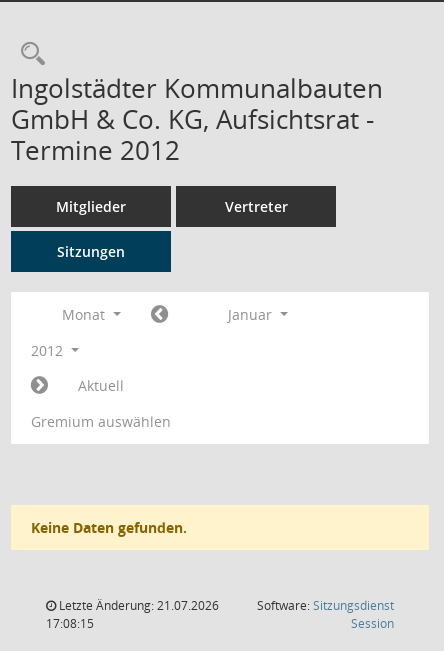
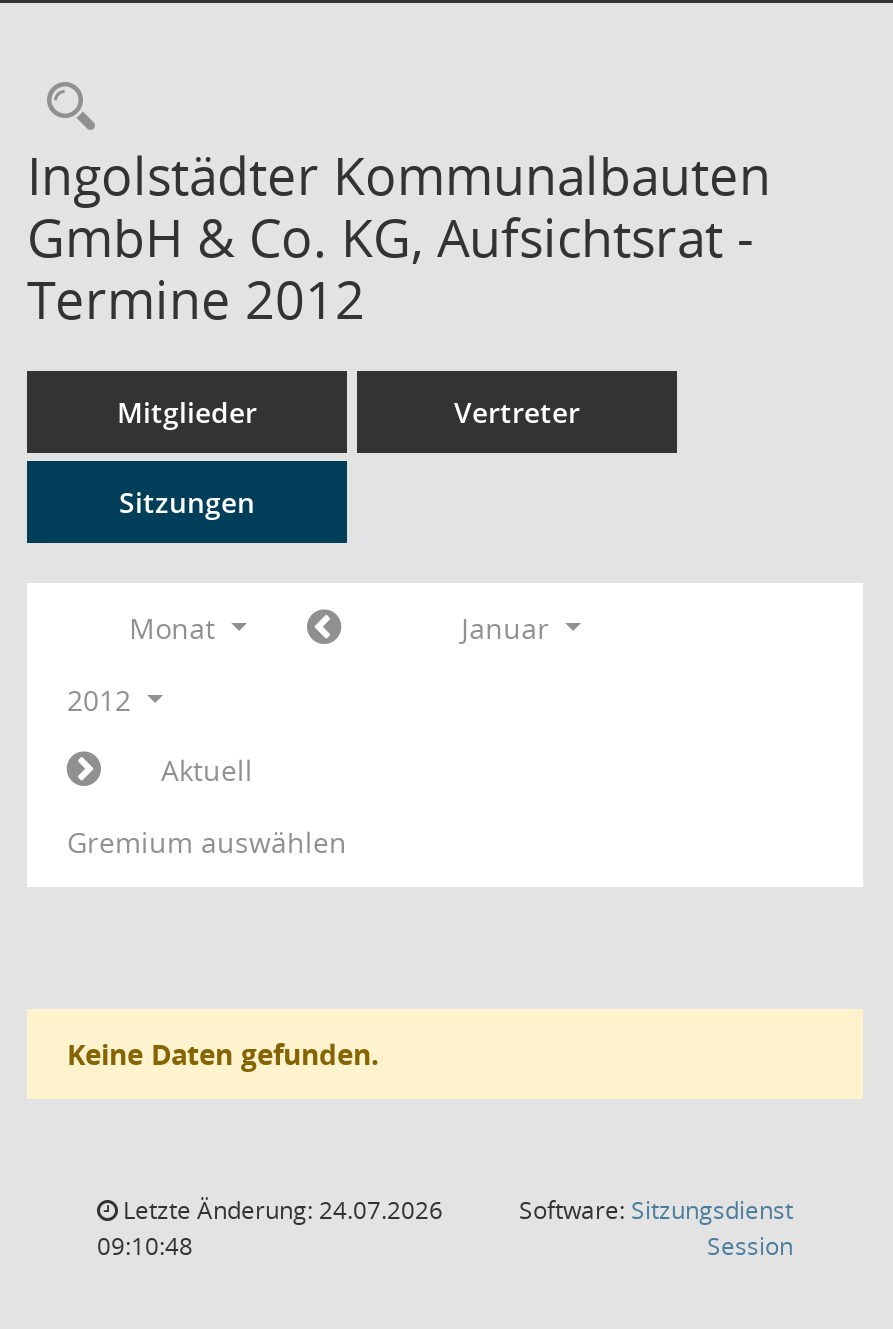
- Letzte Änderung: 21.07.2026
+ Letzte Änderung: 24.07.2026

- 17:08:15
+ 09:10:48
